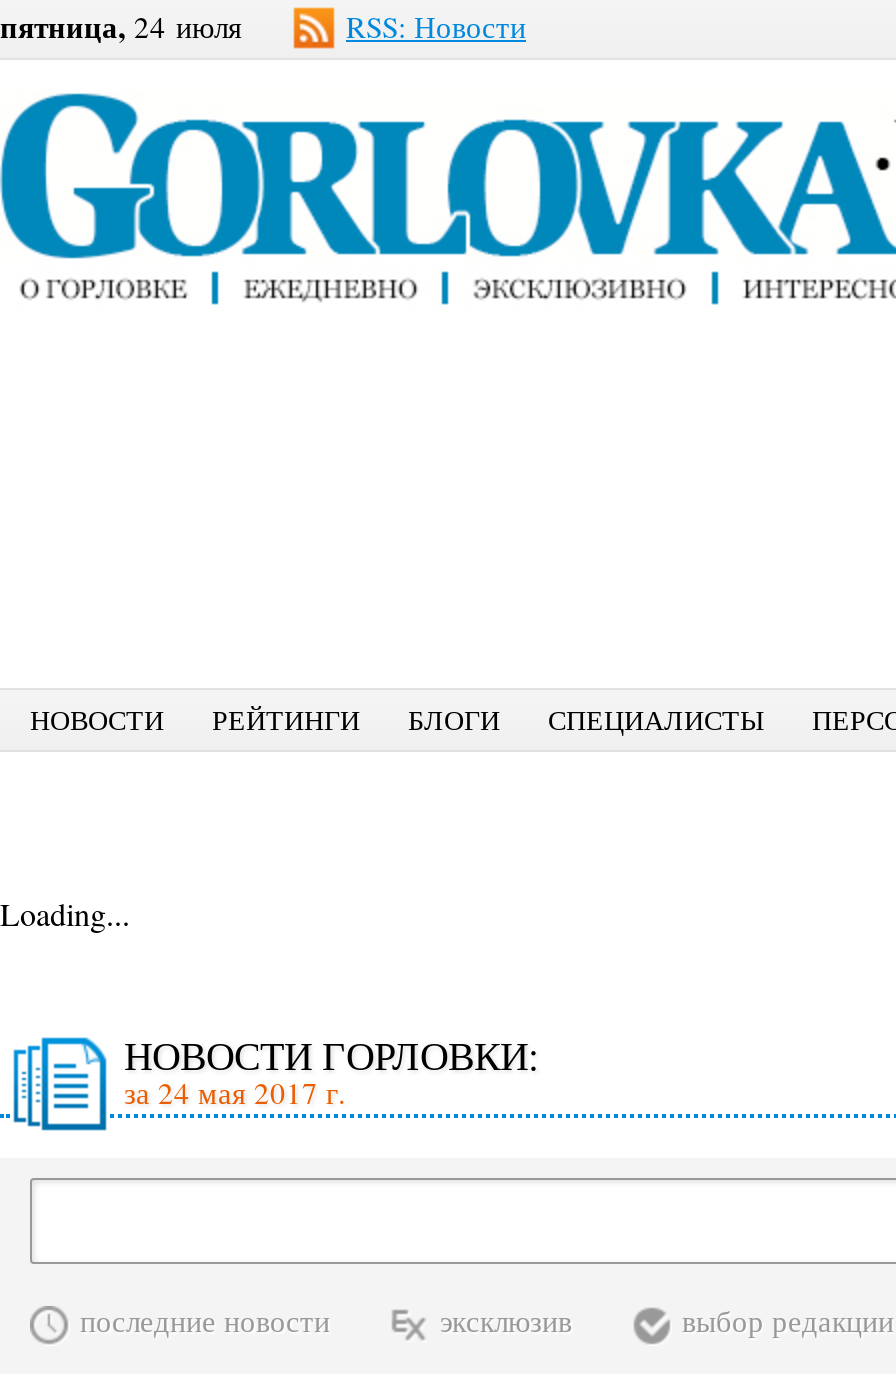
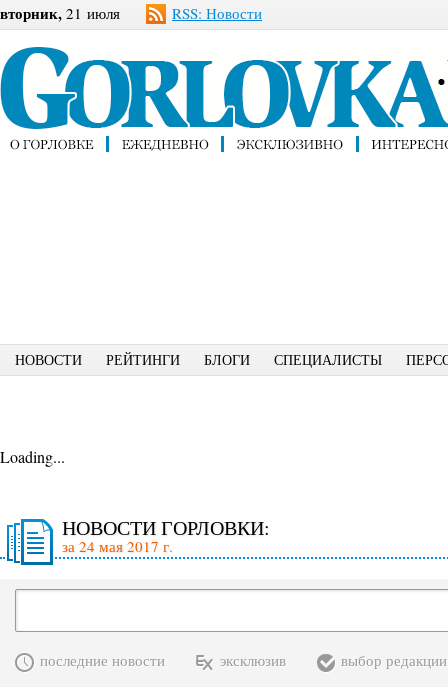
- пятница, 24 июля
+ вторник, 21 июля
